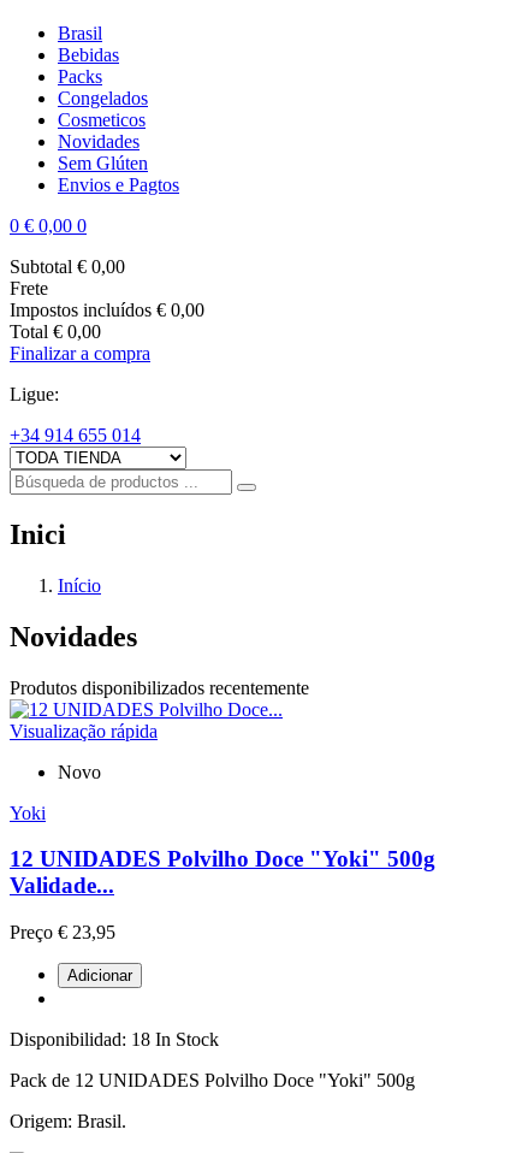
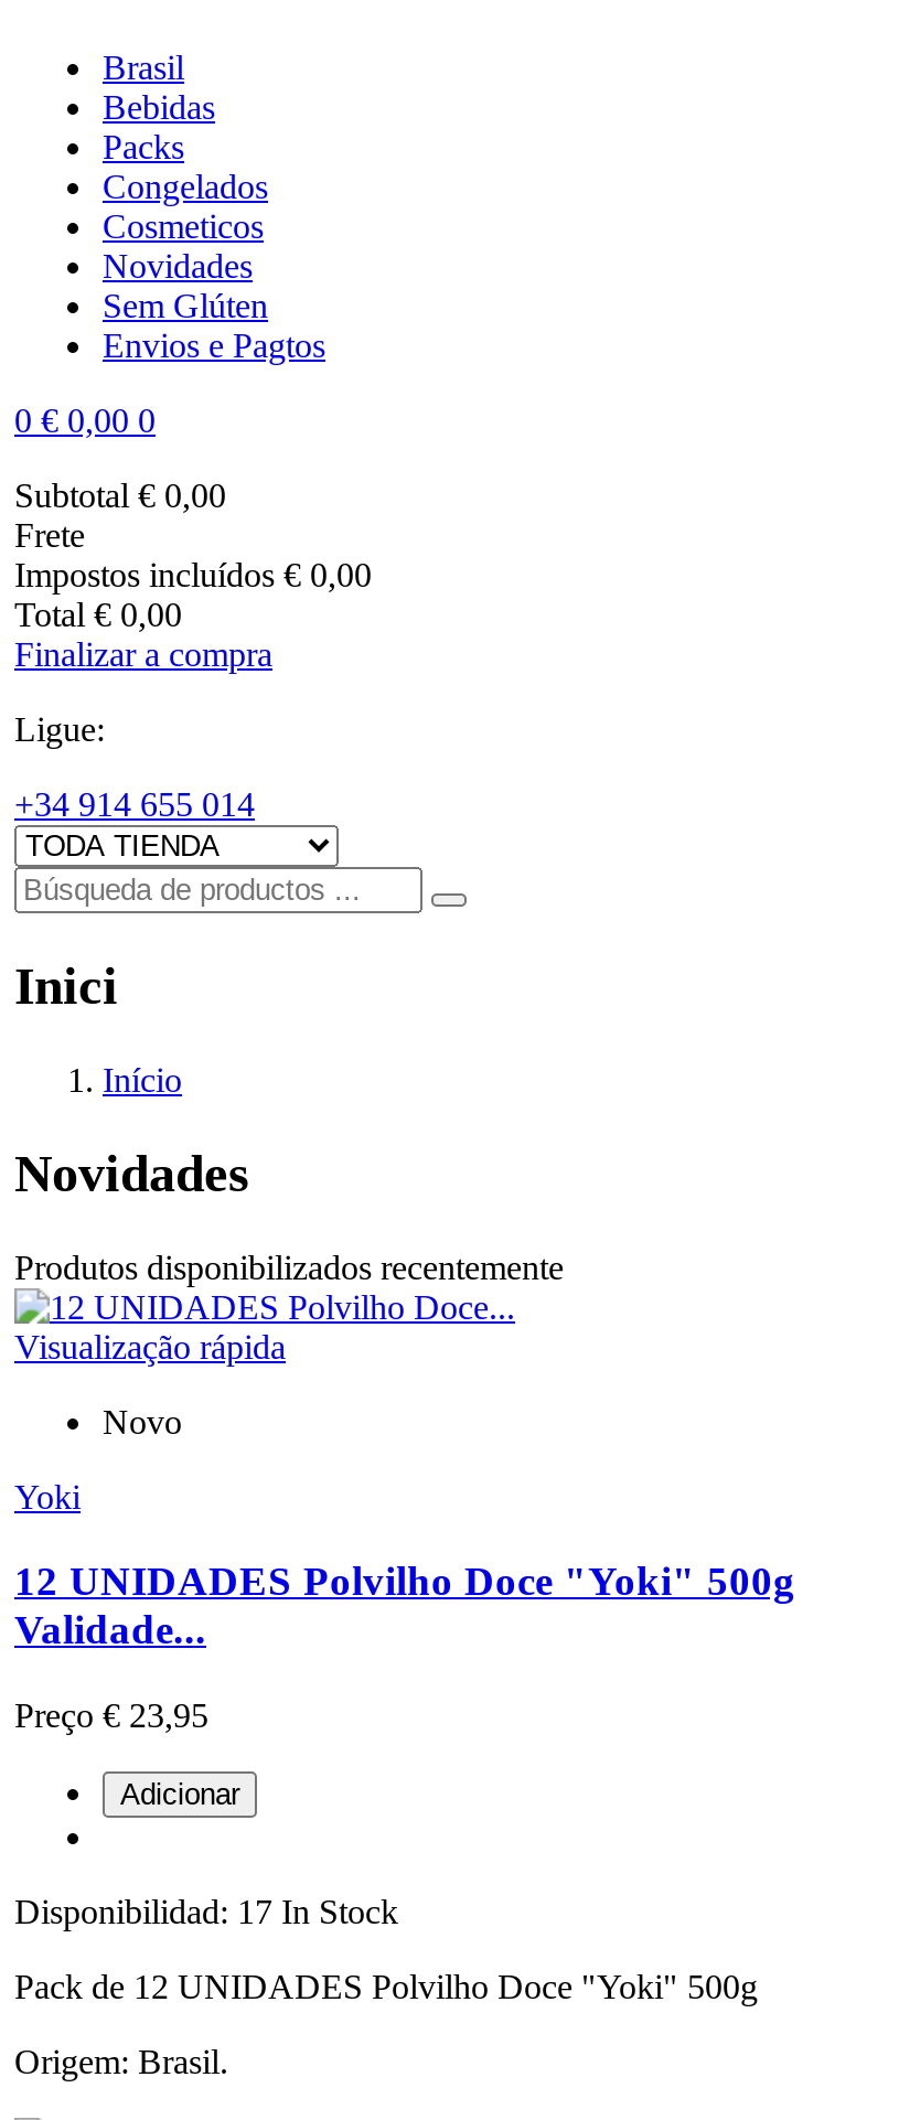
- Disponibilidad: 18 In Stock
+ Disponibilidad: 17 In Stock
